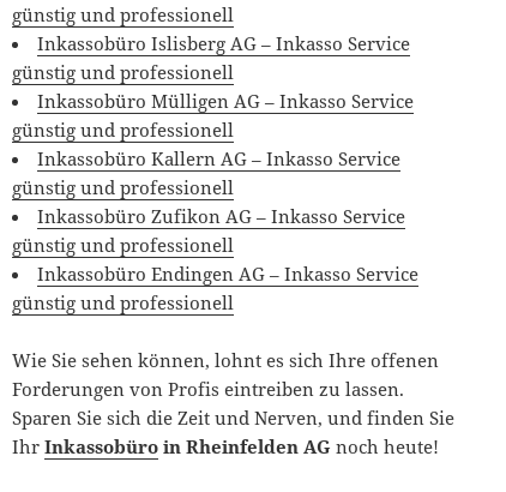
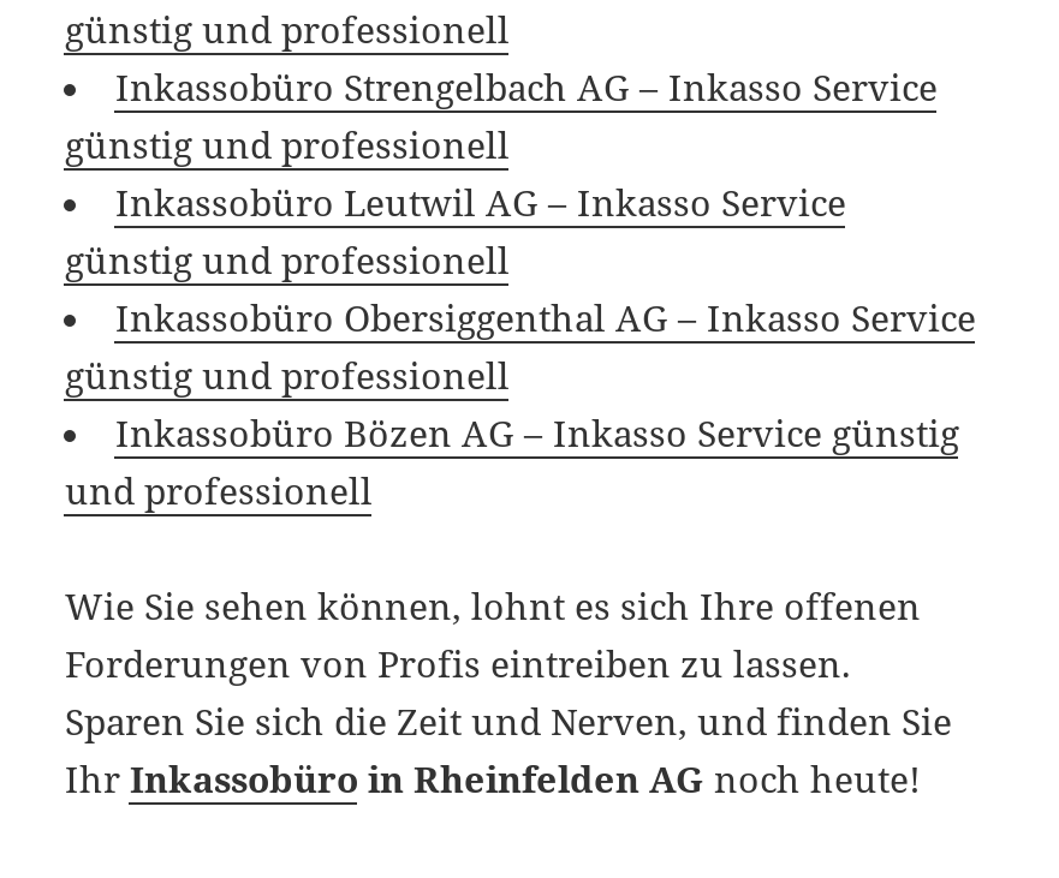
- Inkassobüro Islisberg AG – Inkasso Service
+ Inkassobüro Strengelbach AG – Inkasso Service

- Inkassobüro Mülligen AG – Inkasso Service
+ Inkassobüro Leutwil AG – Inkasso Service

- Inkassobüro Kallern AG – Inkasso Service
+ Inkassobüro Obersiggenthal AG – Inkasso Service

- Inkassobüro Zufikon AG – Inkasso Service
- günstig und professionell
- Inkassobüro Endingen AG – Inkasso Service
- günstig und professionell
+ Inkassobüro Bözen AG – Inkasso Service günstig
+ und professionell
